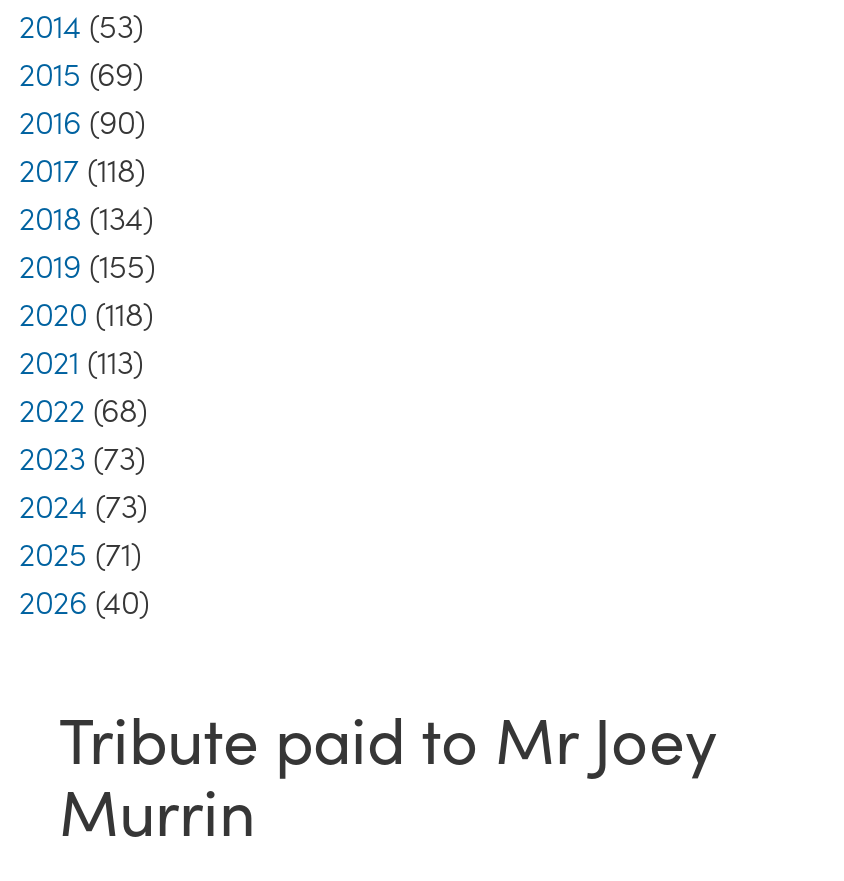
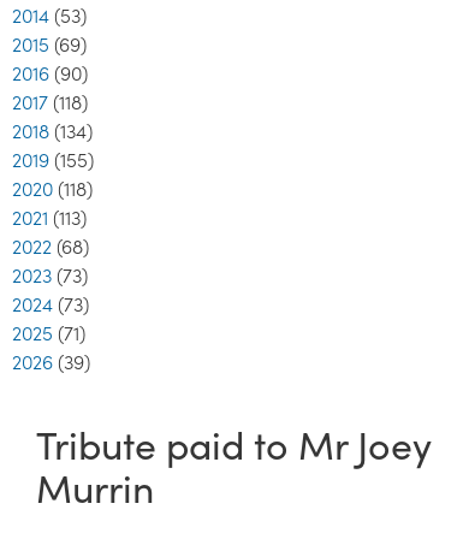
- 2026 (40)
+ 2026 (39)
